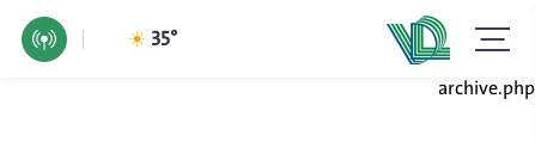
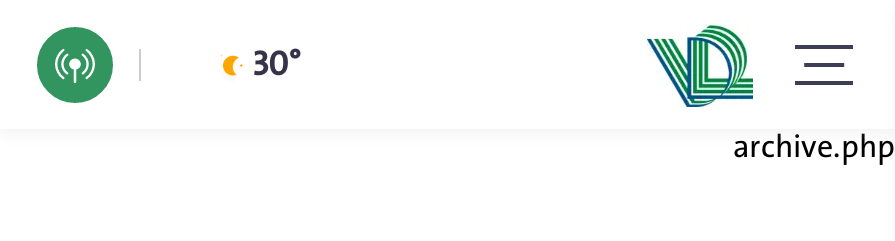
- 35°
+ 30°
